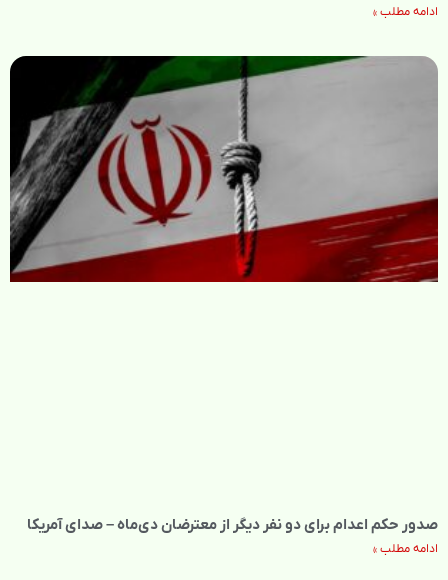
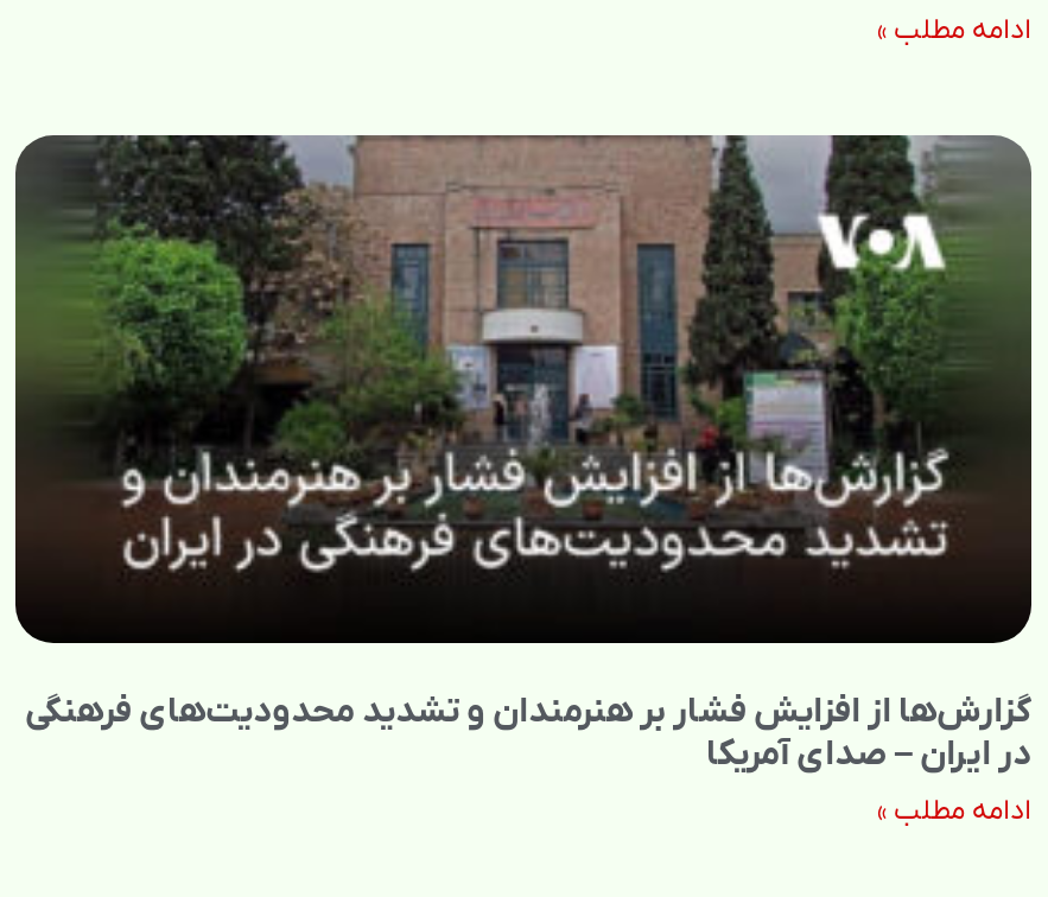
- [image]
+ [image]

- صدور حکم اعدام برای دو نفر دیگر از معترضان د‌ی‌ماه – صدای آمریکا
+ گزارش‌ها از افزایش فشار بر هنرمندان و تشدید محدودیت‌های فرهنگی
+ در ایران – صدای آمریکا
